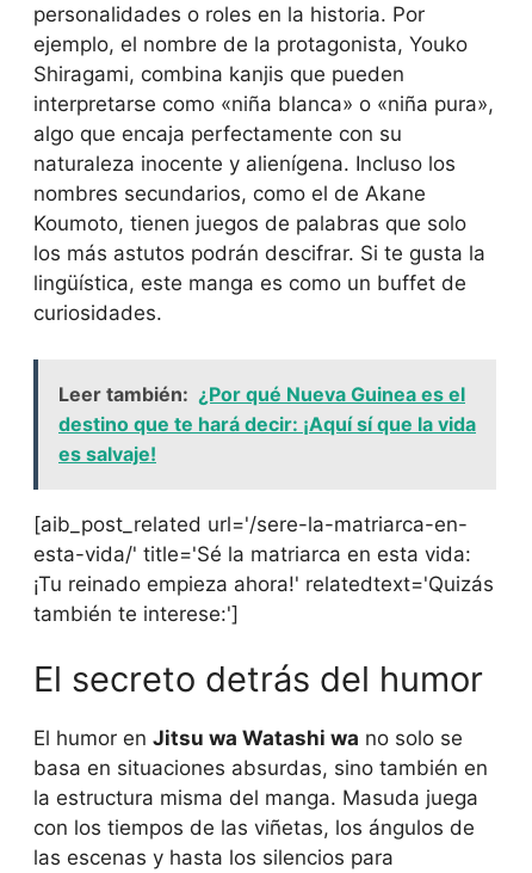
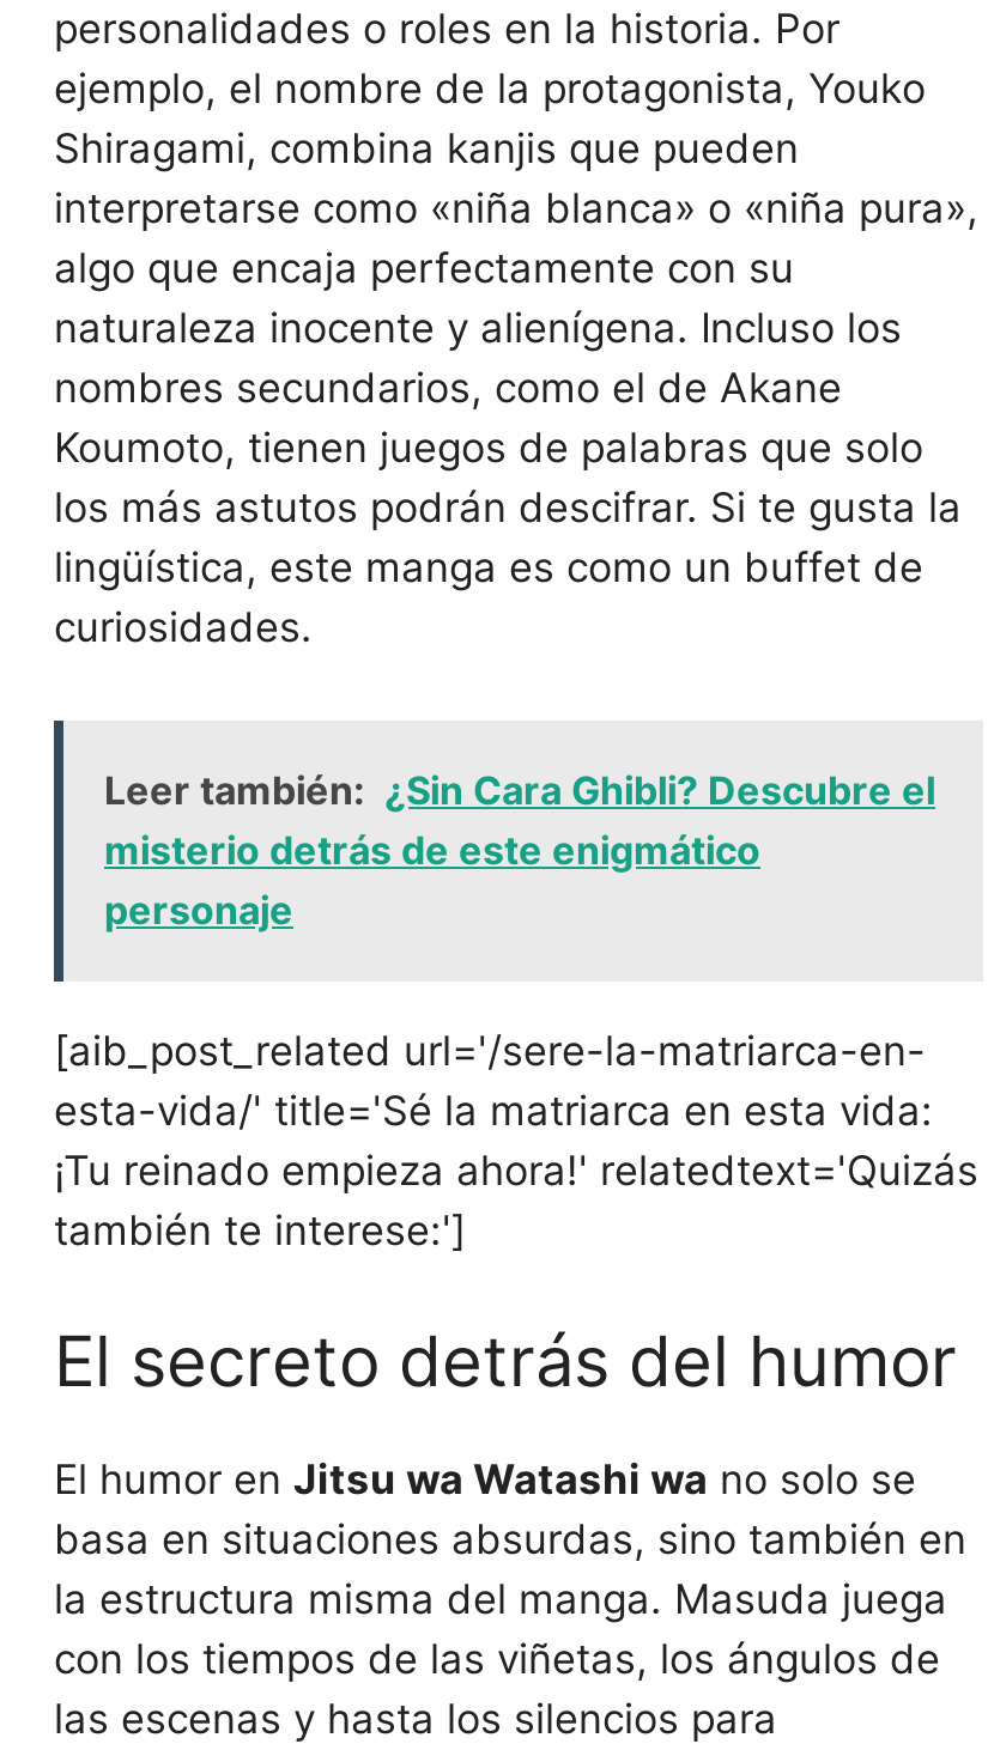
- Leer también: ¿Por qué Nueva Guinea es el
- destino que te hará decir: ¡Aquí sí que la vida
- es salvaje!
+ Leer también: ¿Sin Cara Ghibli? Descubre el
+ misterio detrás de este enigmático
+ personaje
